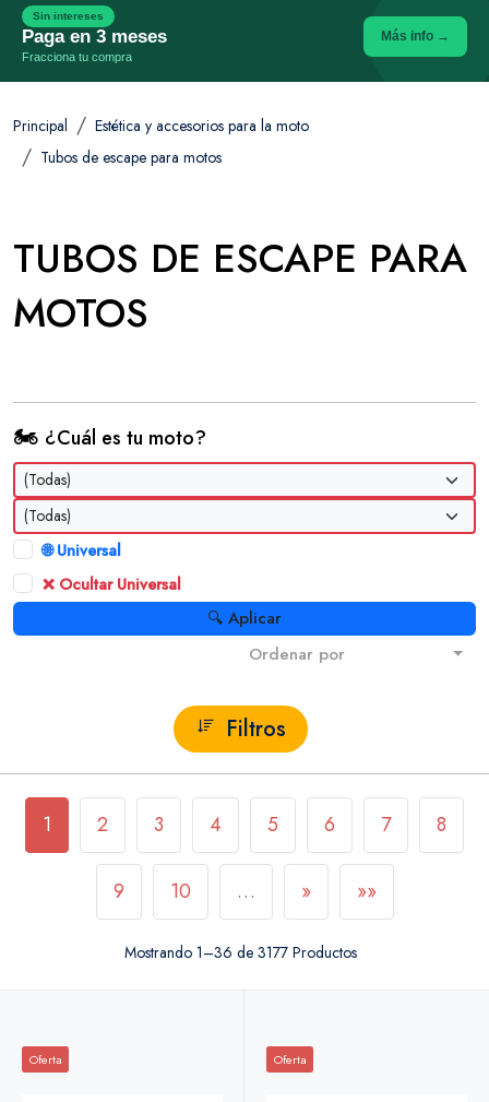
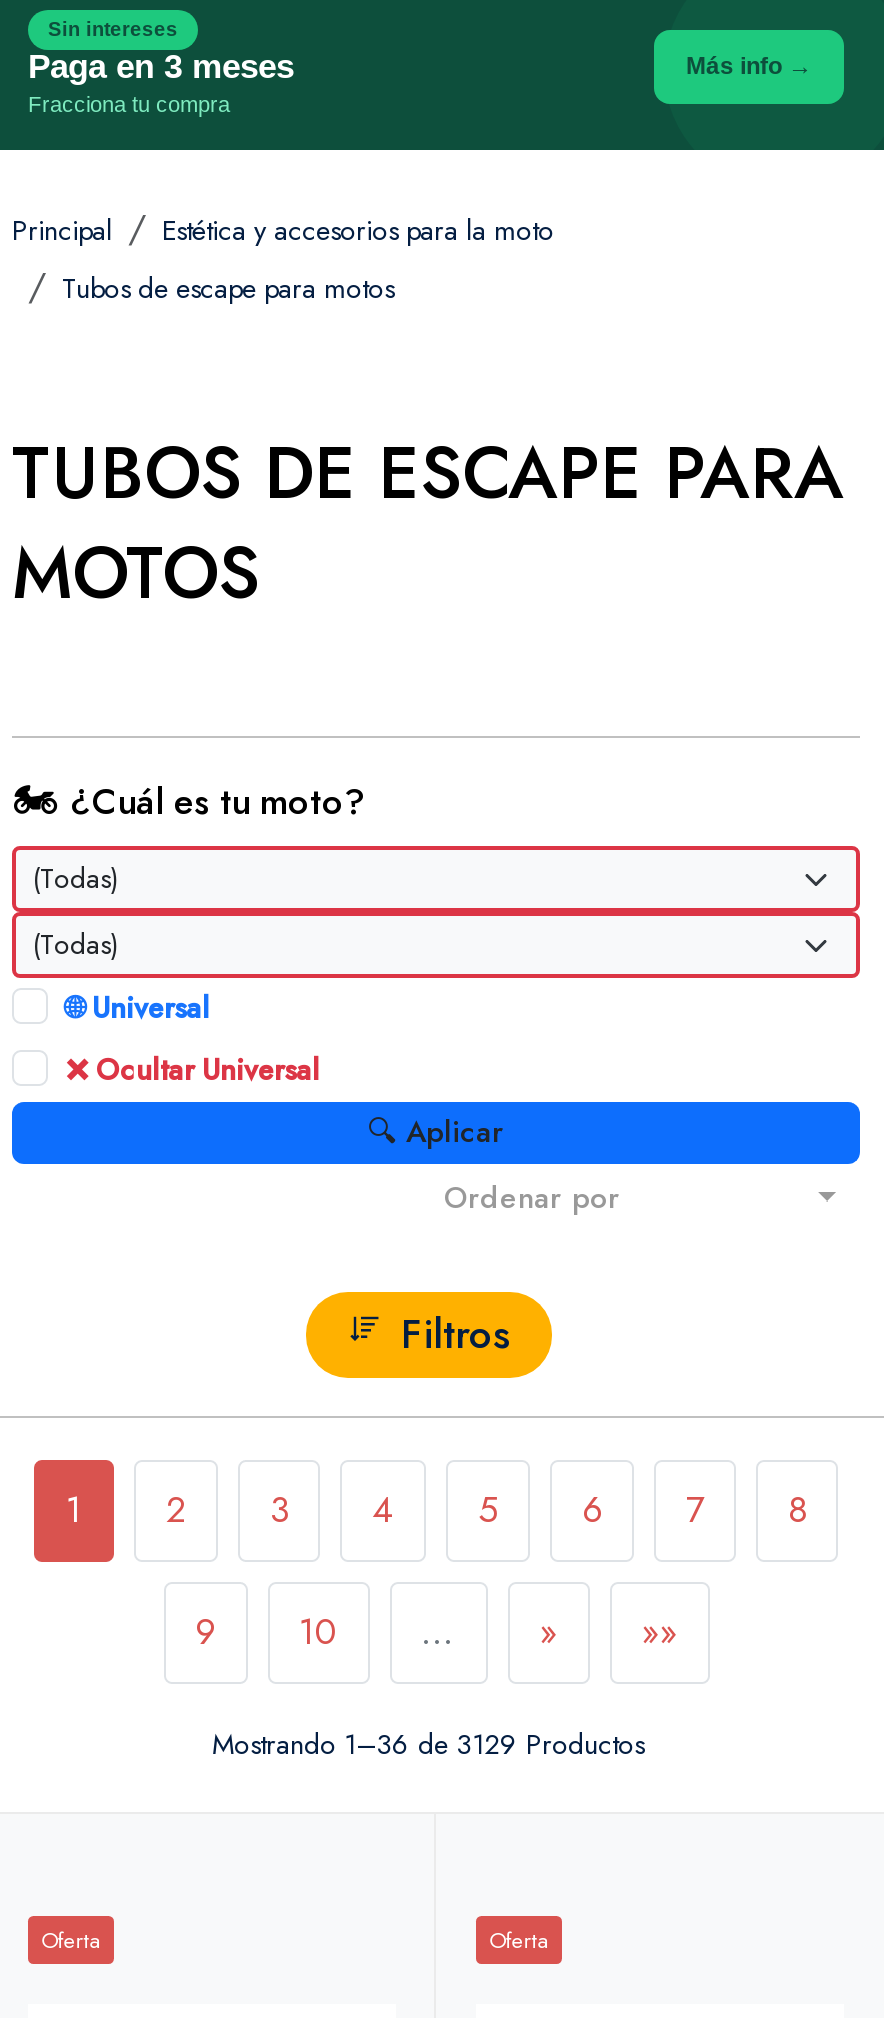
- Mostrando 1–36 de 3177 Productos
+ Mostrando 1–36 de 3129 Productos
